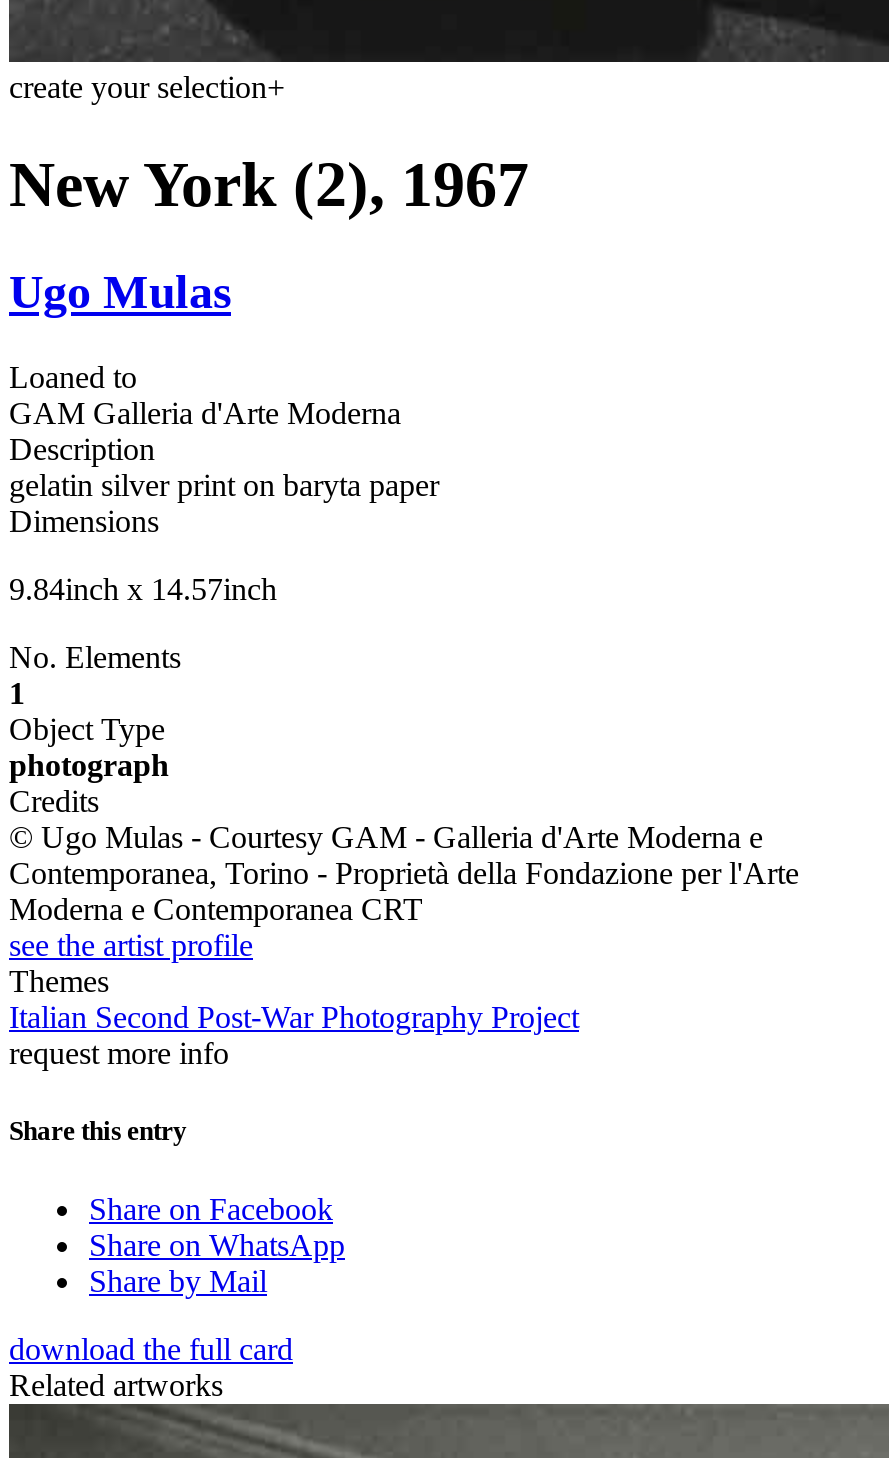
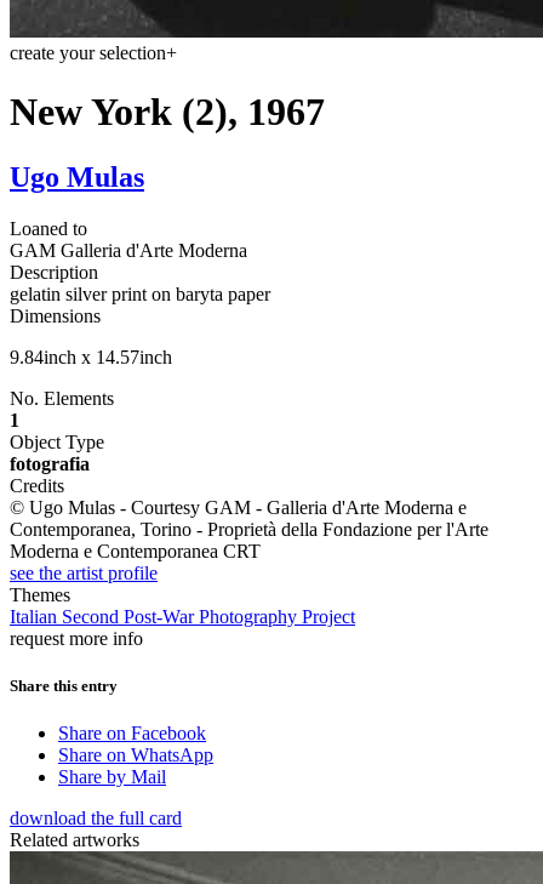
- photograph
+ fotografia
